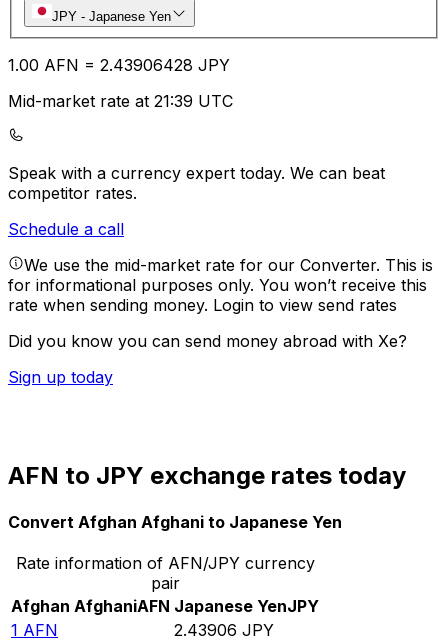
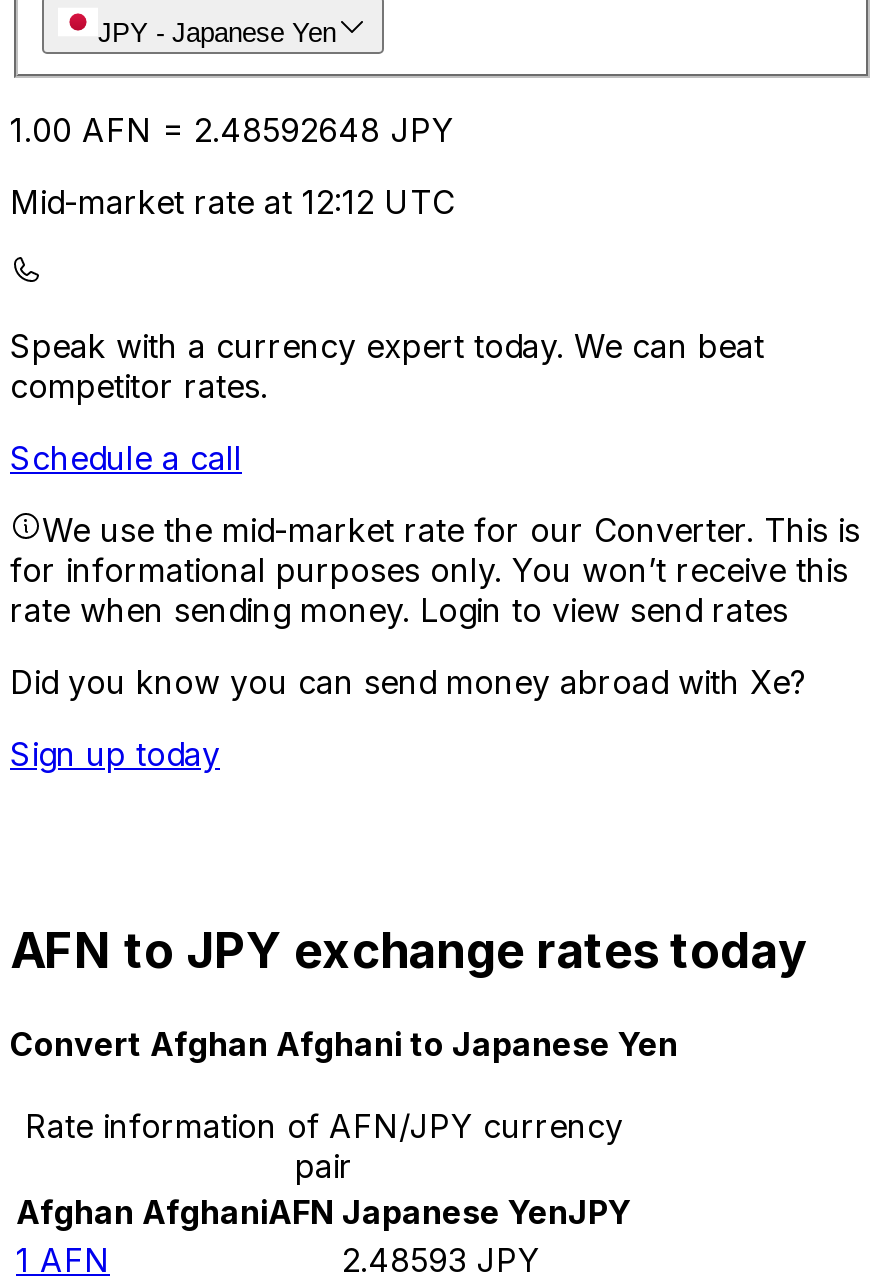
- 1.00 AFN = 2.43906428 JPY
+ 1.00 AFN = 2.48592648 JPY

- Mid-market rate at 21:39 UTC
+ Mid-market rate at 12:12 UTC

- 2.43906 JPY
+ 2.48593 JPY
